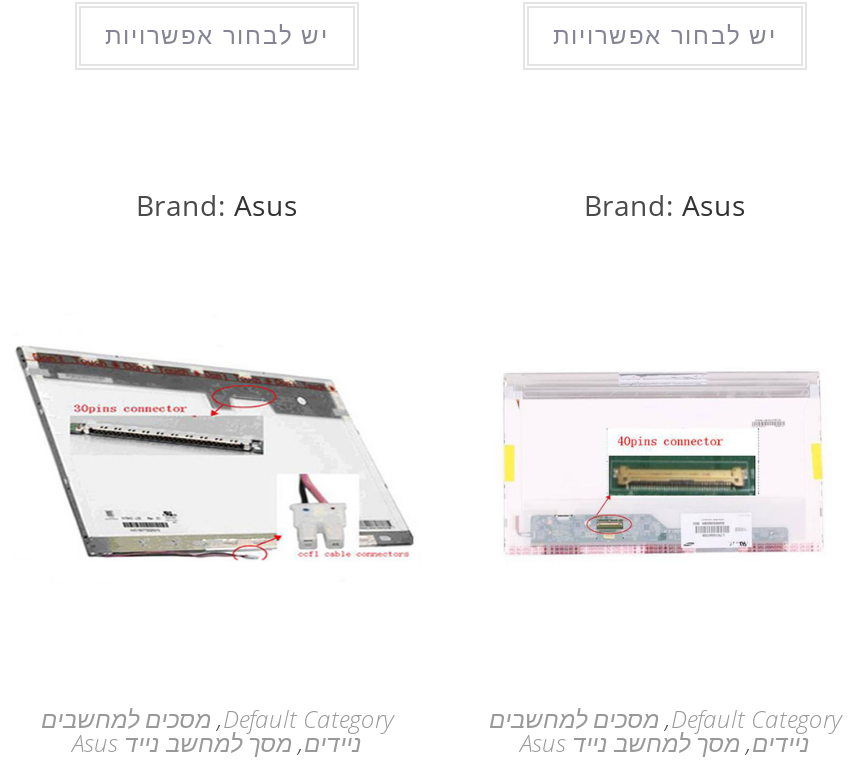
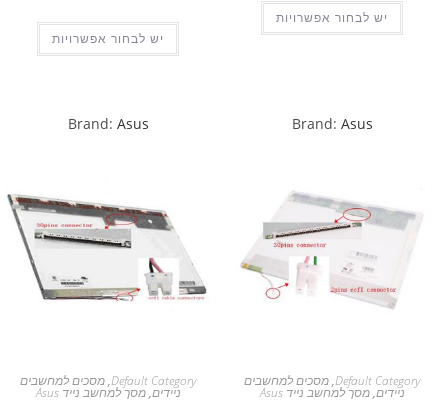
- [image]
+ [image]
